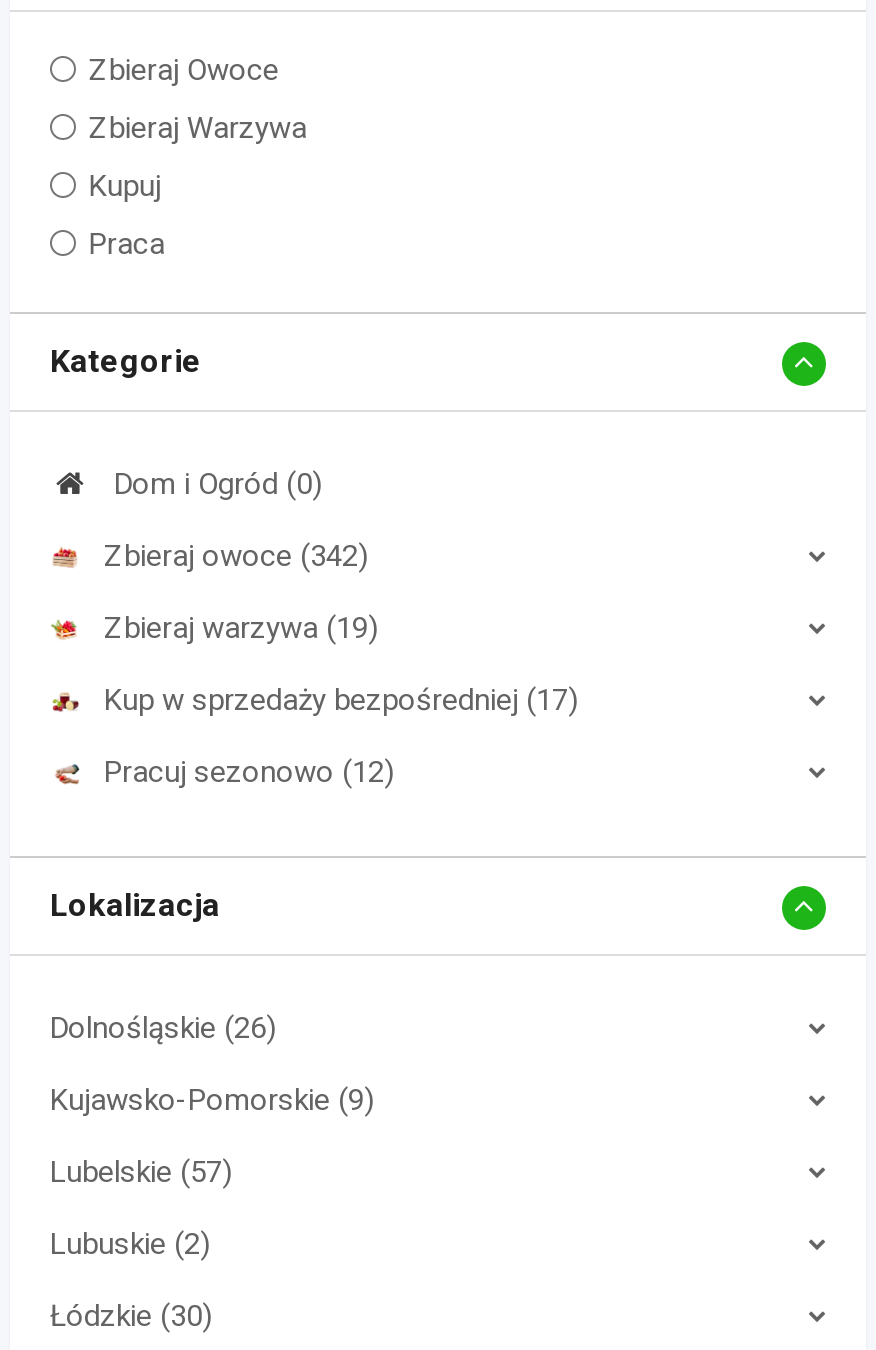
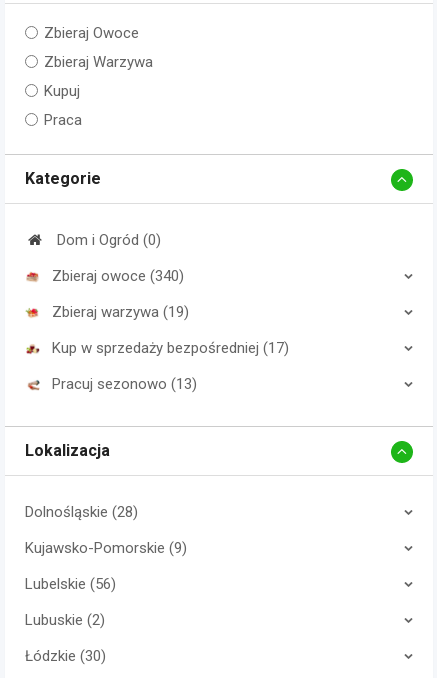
- Zbieraj owoce (342)
+ Zbieraj owoce (340)

- Pracuj sezonowo (12)
+ Pracuj sezonowo (13)

- Dolnośląskie (26)
+ Dolnośląskie (28)

- Lubelskie (57)
+ Lubelskie (56)
